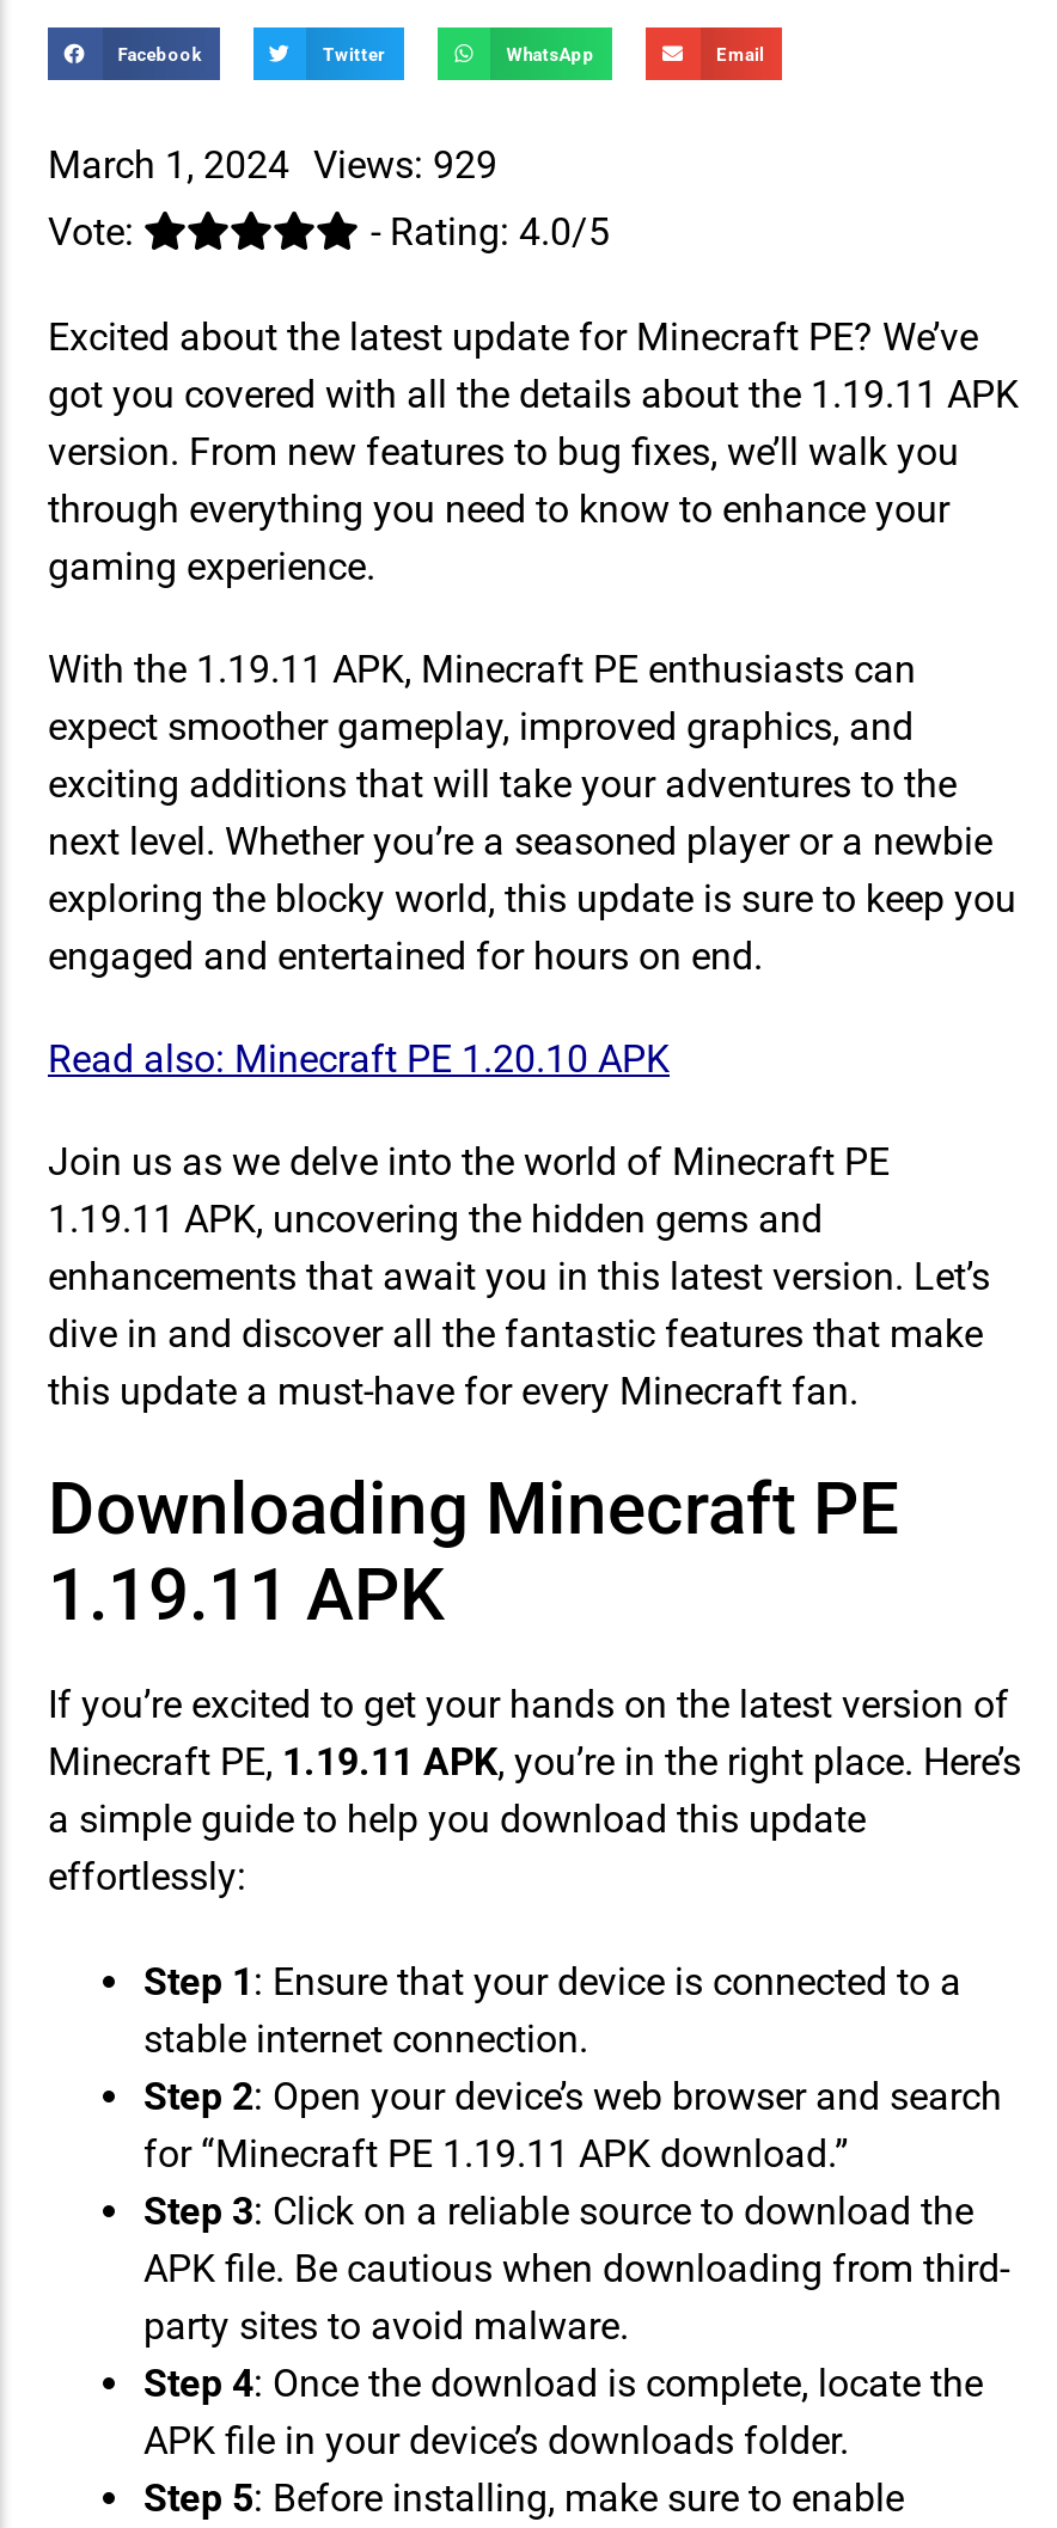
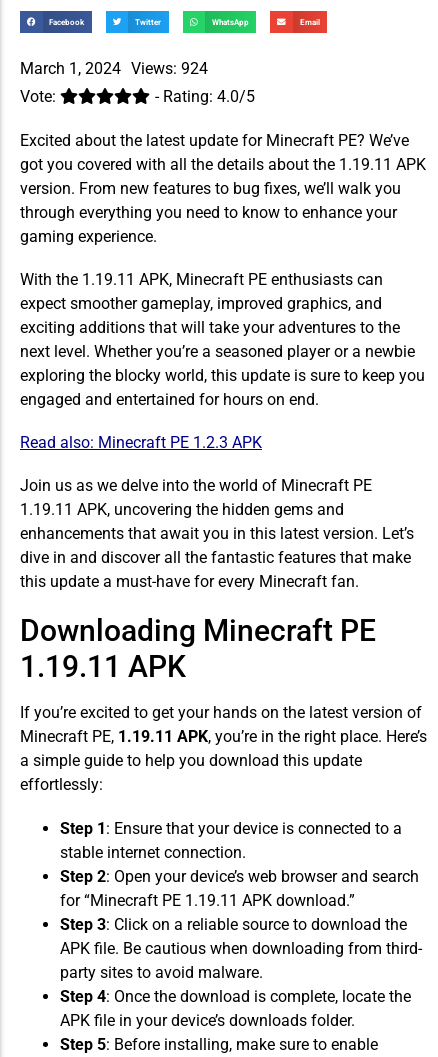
- March 1, 2024 Views: 929
+ March 1, 2024 Views: 924

- Read also: Minecraft PE 1.20.10 APK
+ Read also: Minecraft PE 1.2.3 APK
